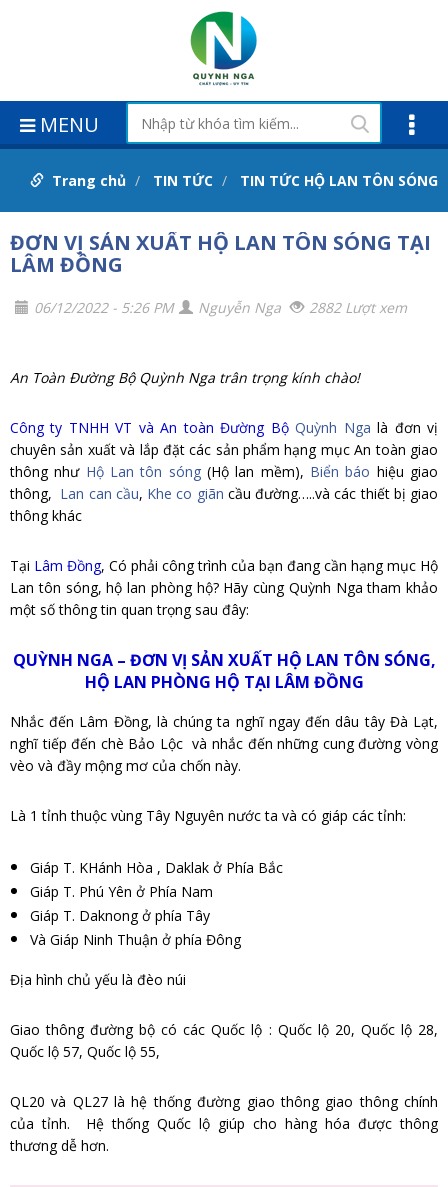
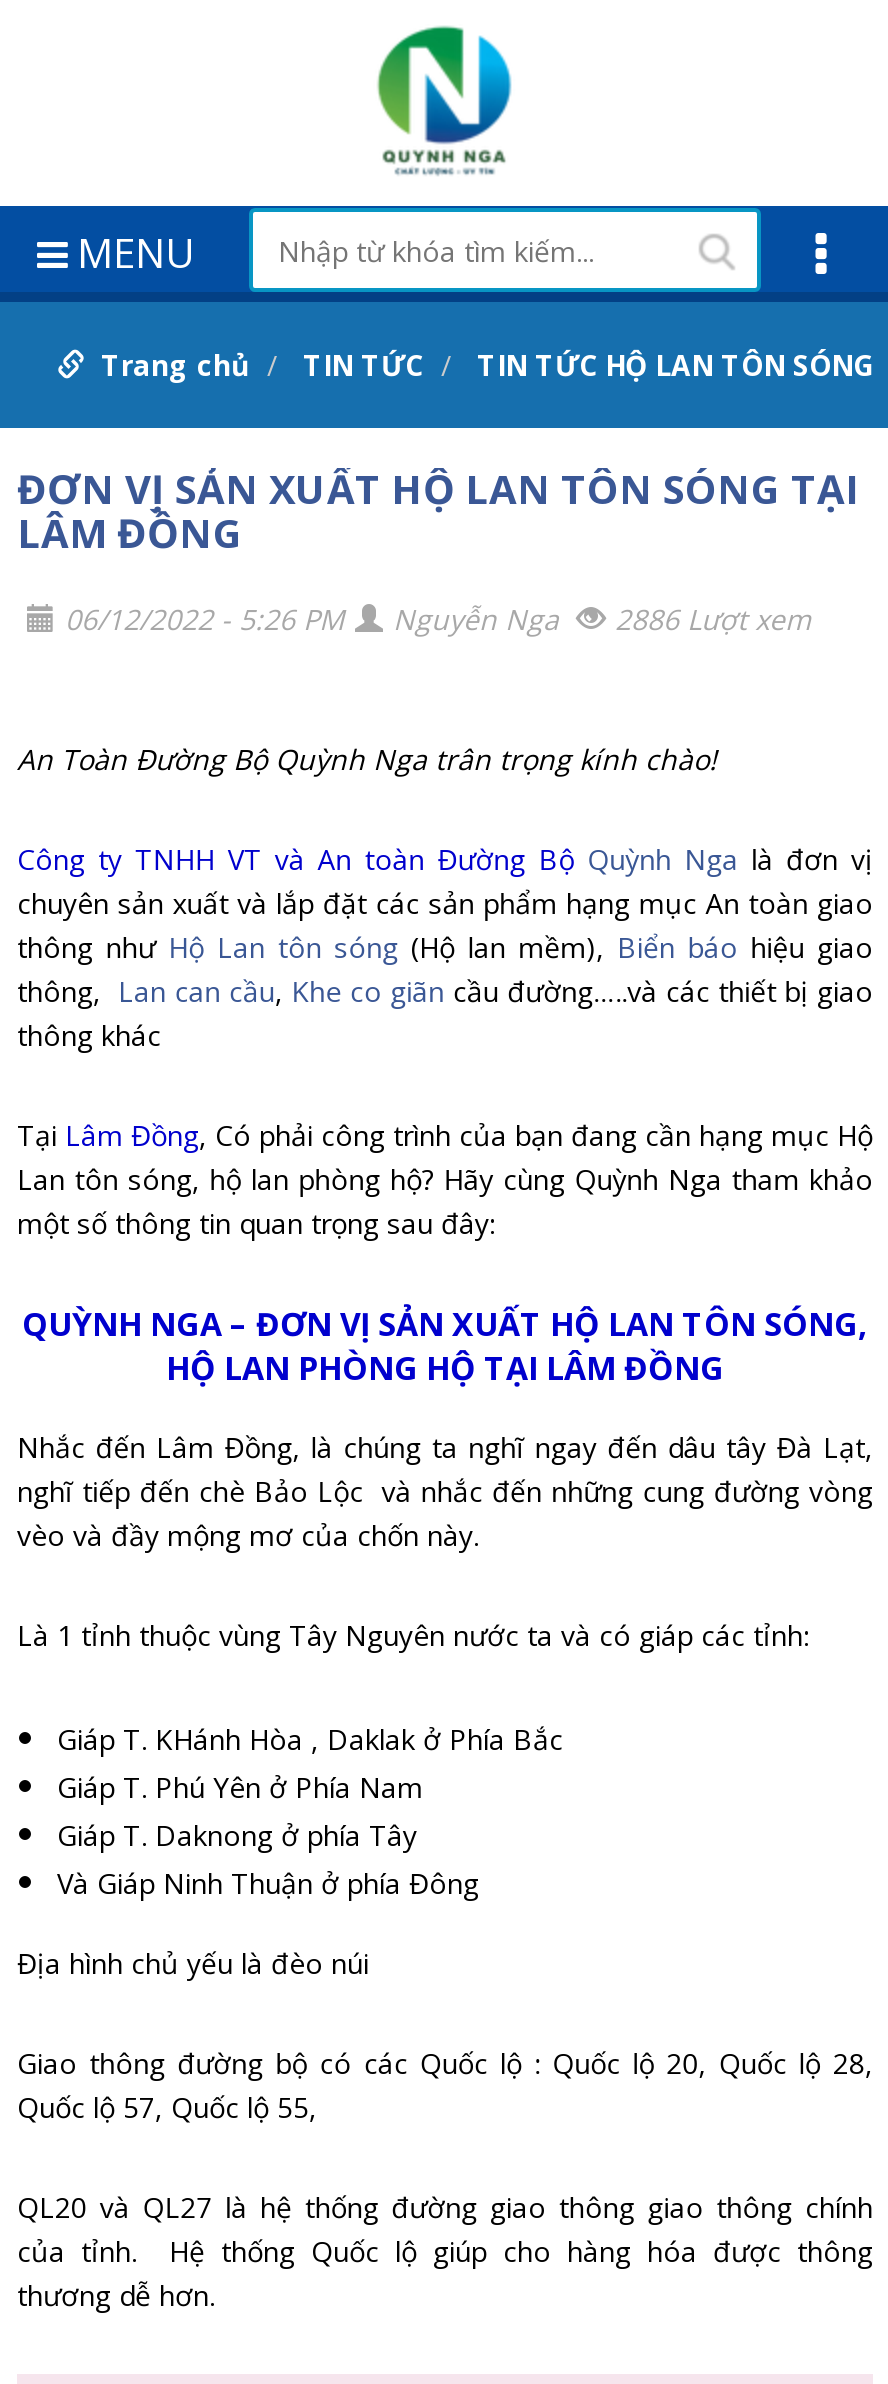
- 06/12/2022 - 5:26 PM Nguyễn Nga 2882 Lượt xem
+ 06/12/2022 - 5:26 PM Nguyễn Nga 2886 Lượt xem
